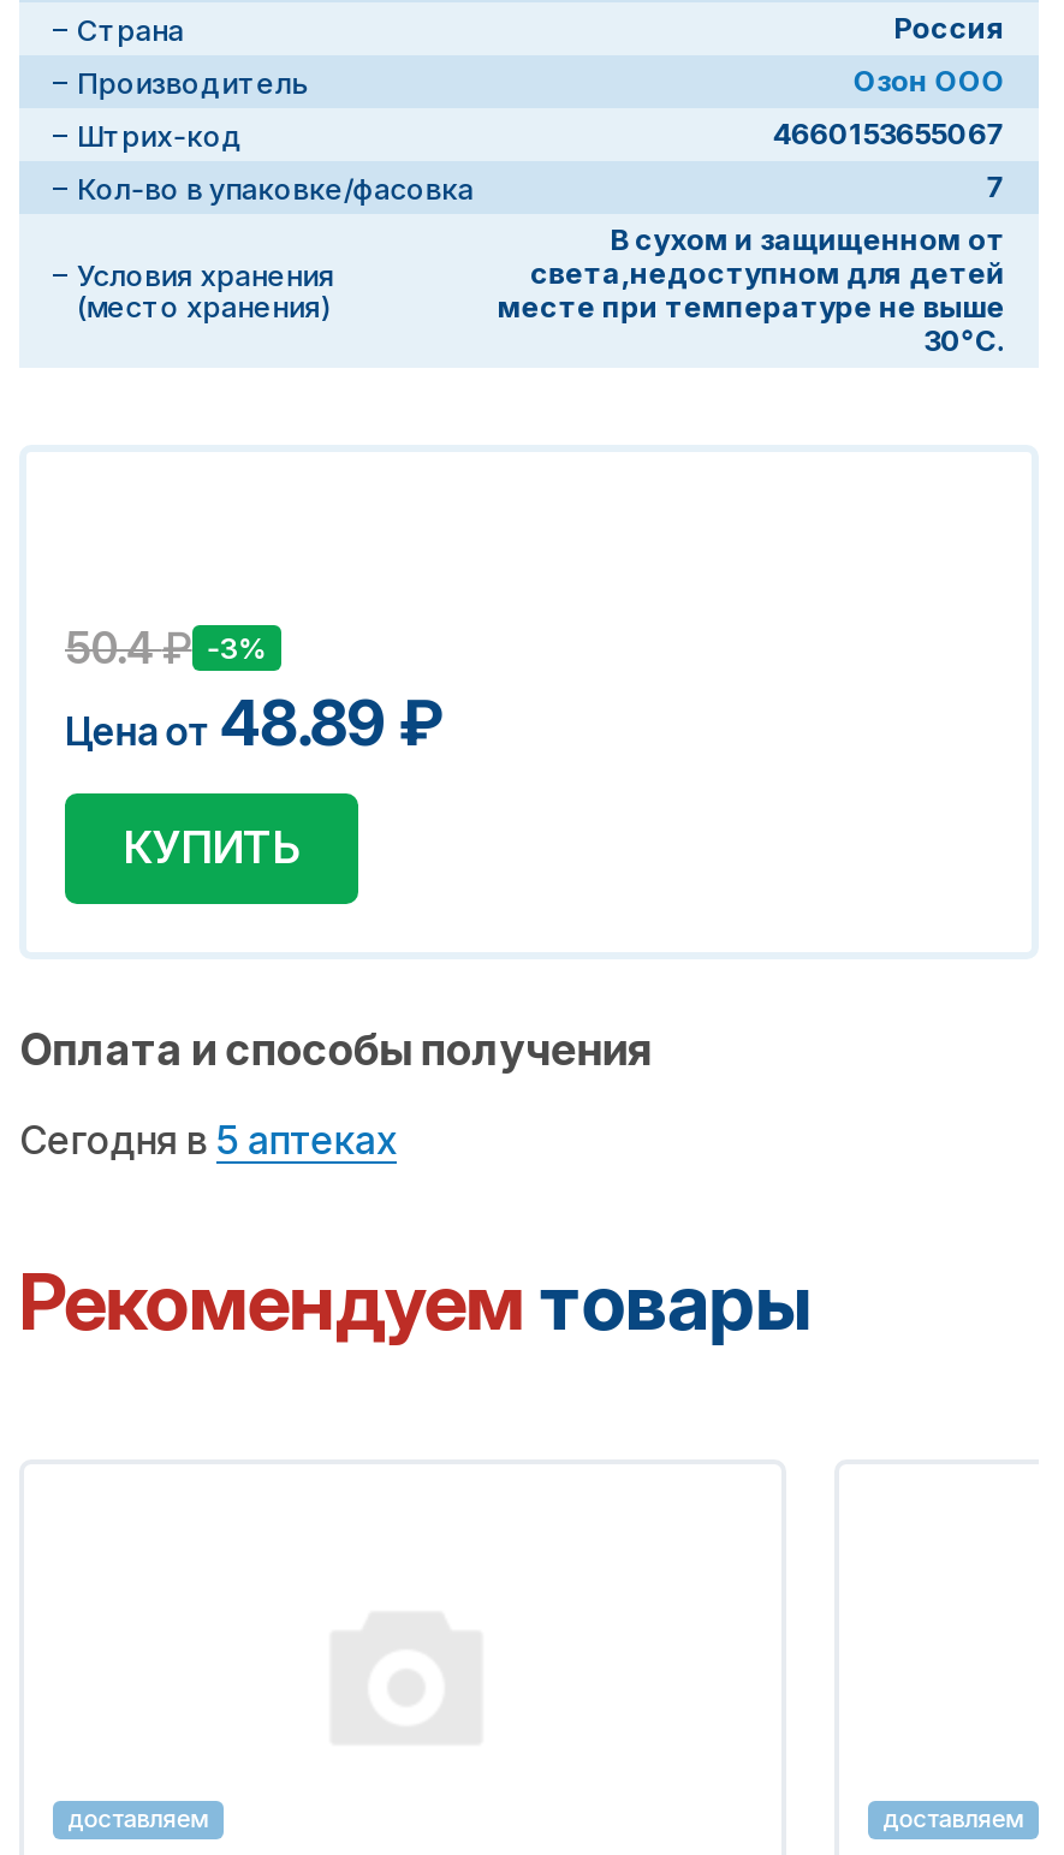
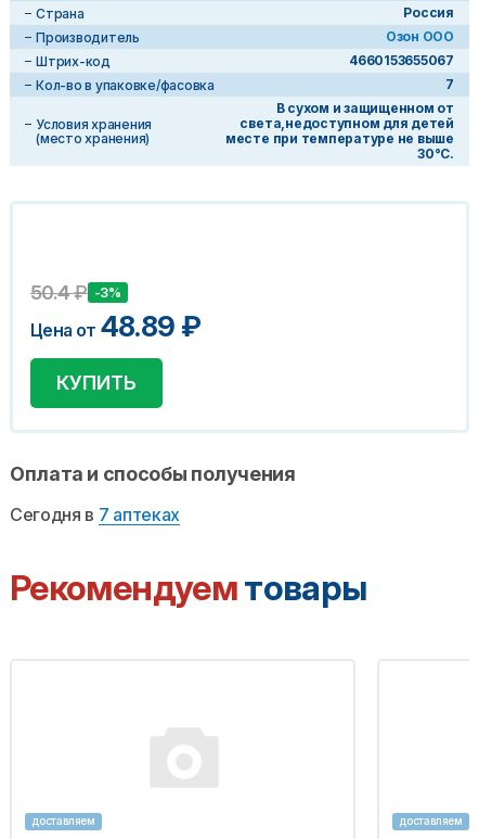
- Сегодня в 5 аптеках
+ Сегодня в 7 аптеках
